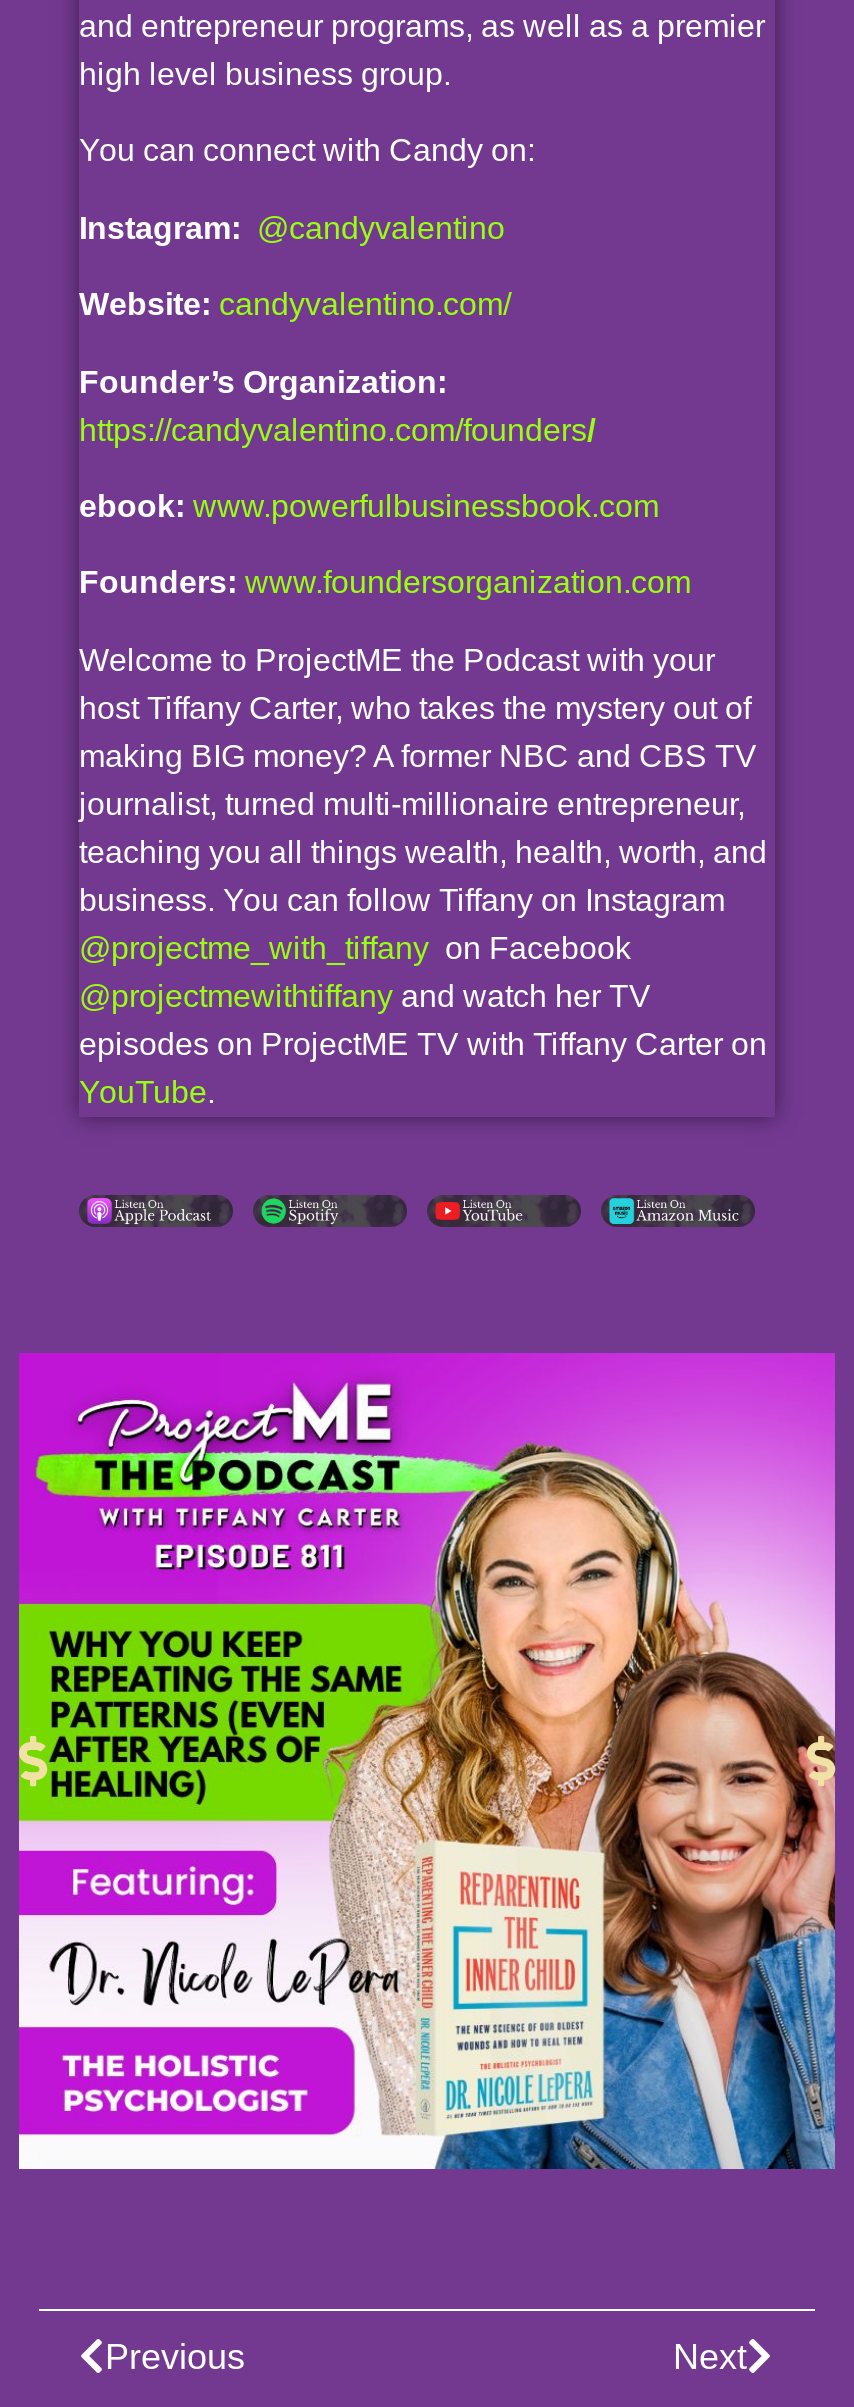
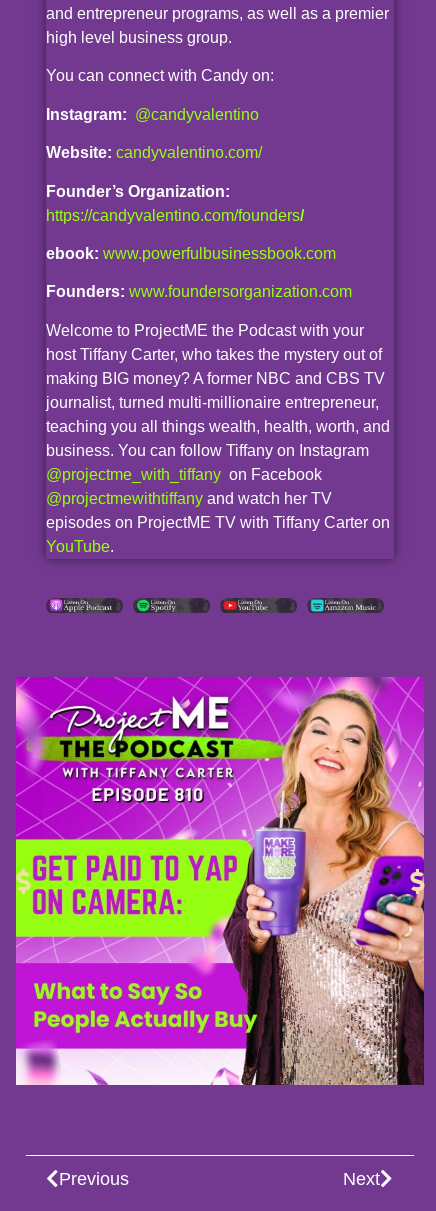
- [image]
+ [image]
